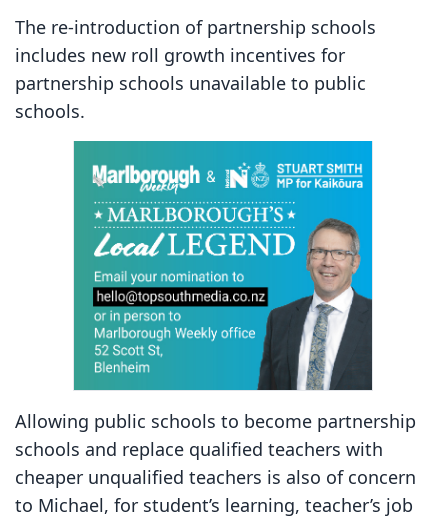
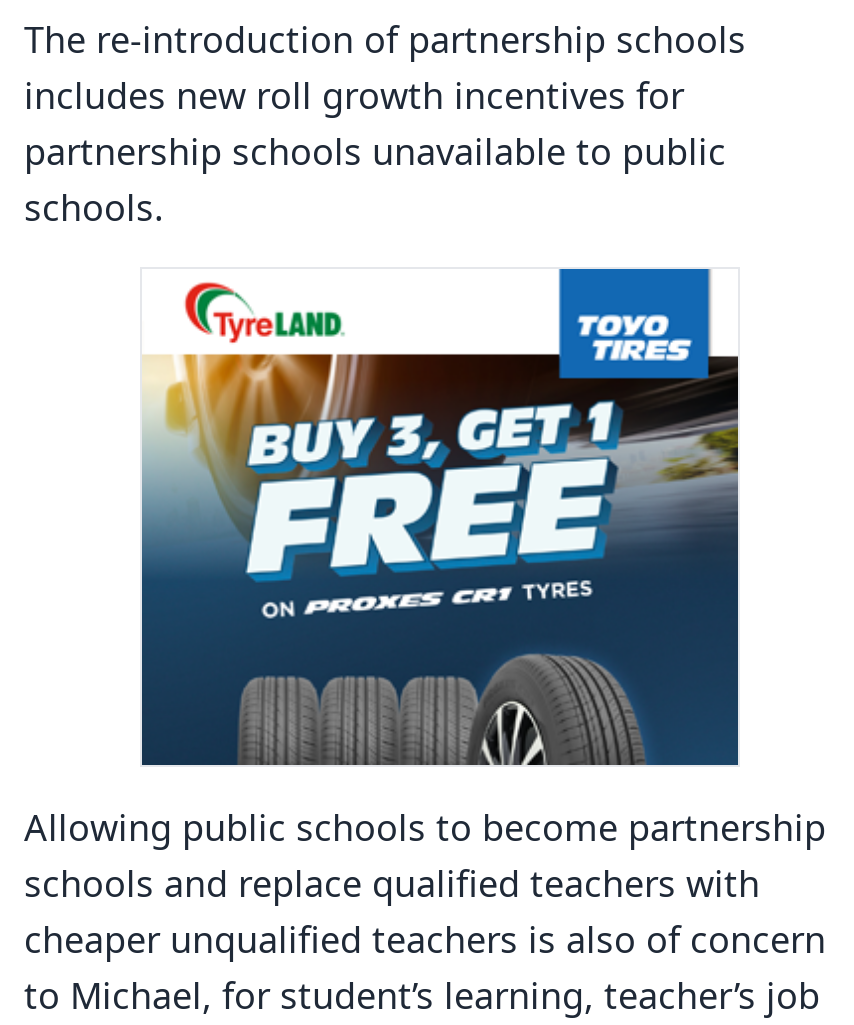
- [image]
+ [image]
